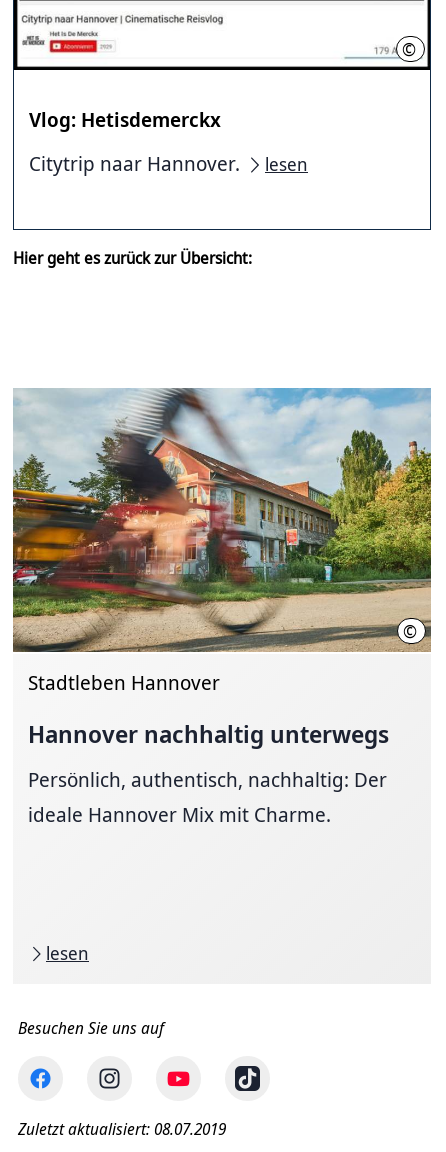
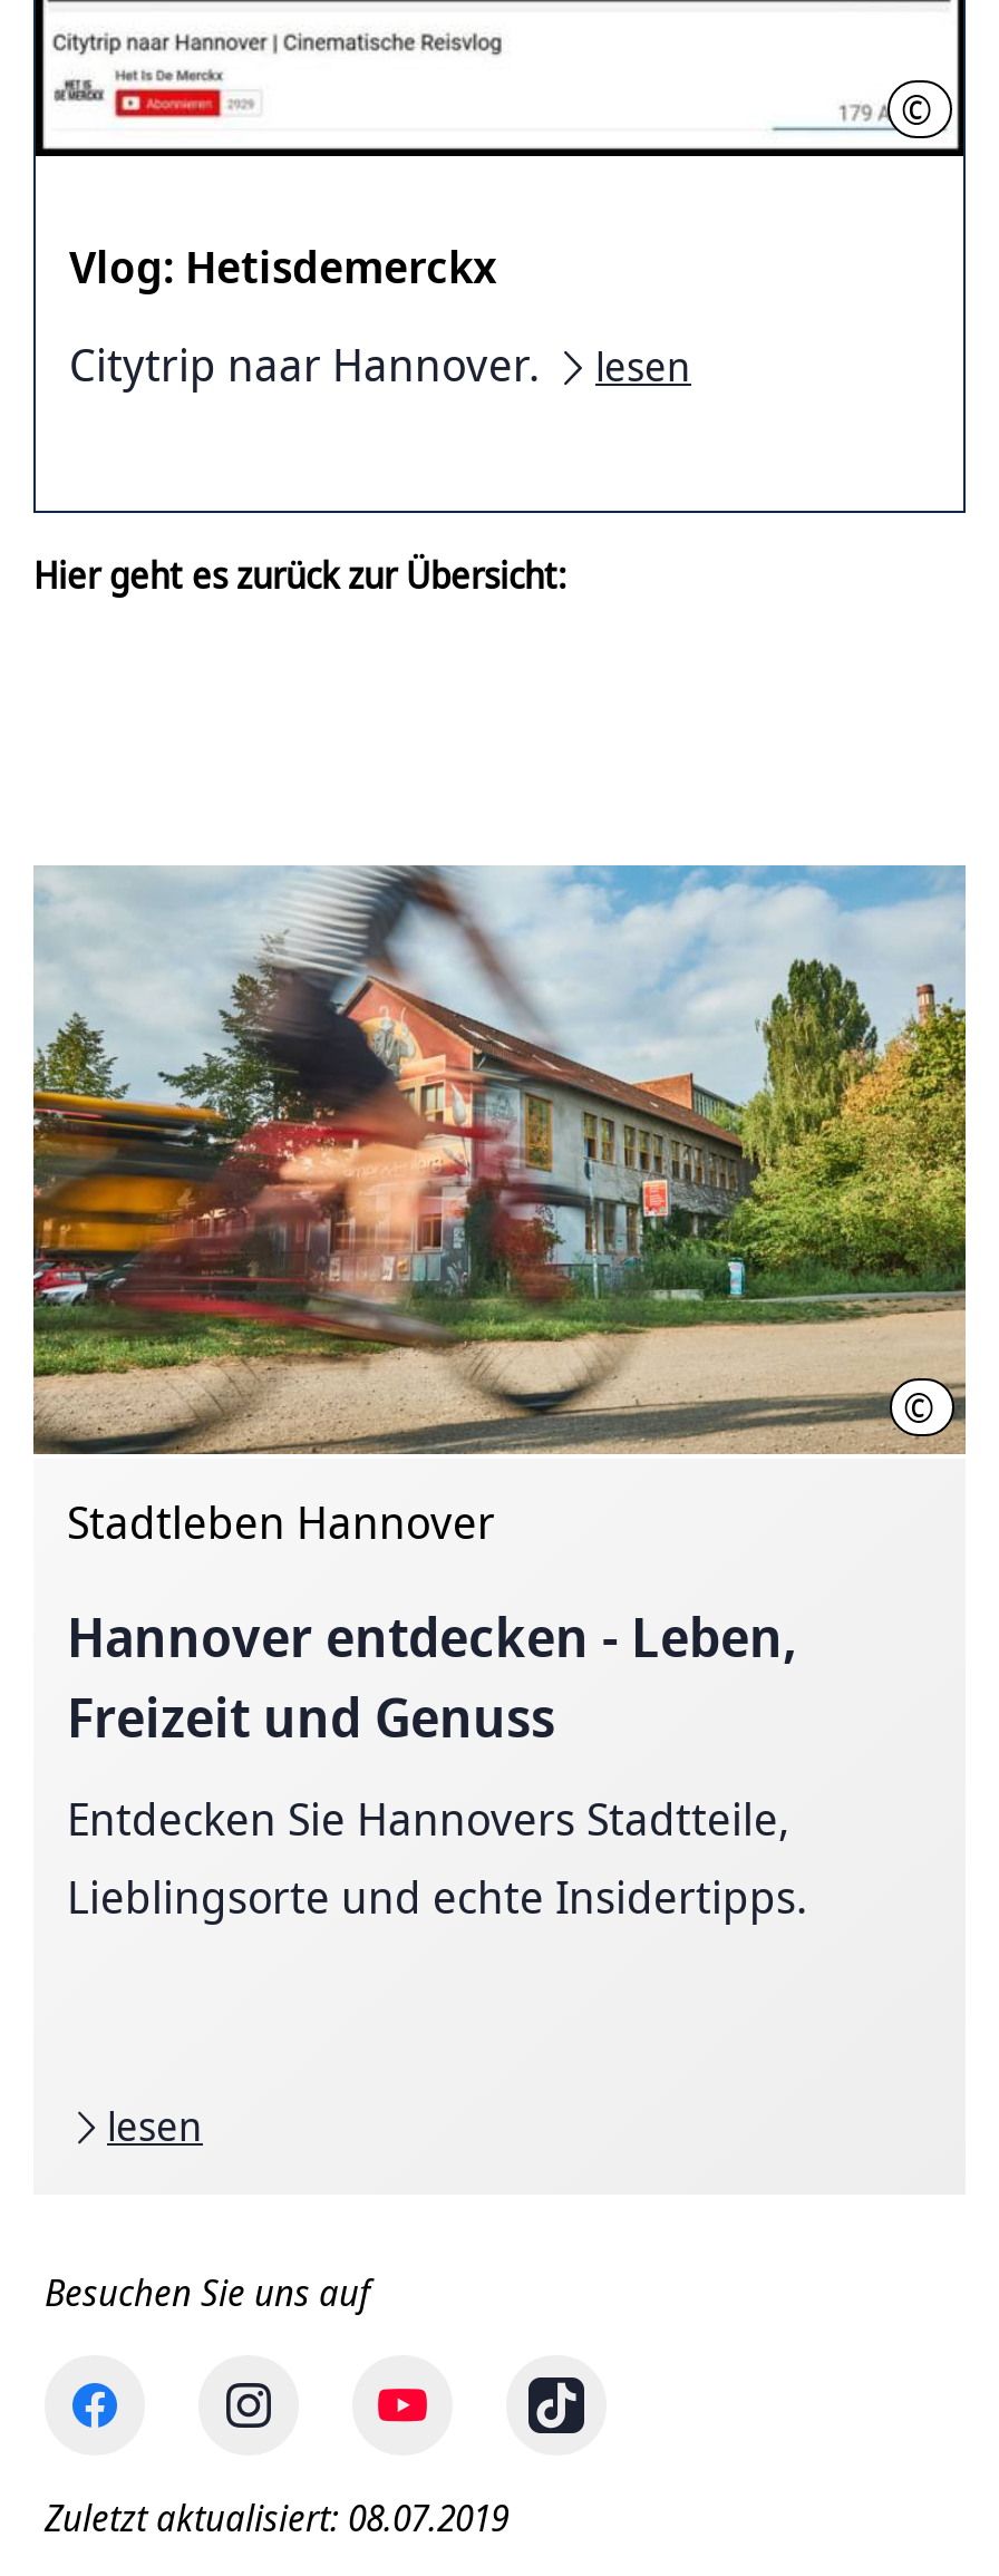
- Hannover nachhaltig unterwegs
+ Hannover entdecken - Leben,
+ Freizeit und Genuss

- Persönlich, authentisch, nachhaltig: Der
- ideale Hannover Mix mit Charme.
+ Entdecken Sie Hannovers Stadtteile,
+ Lieblingsorte und echte Insidertipps.
